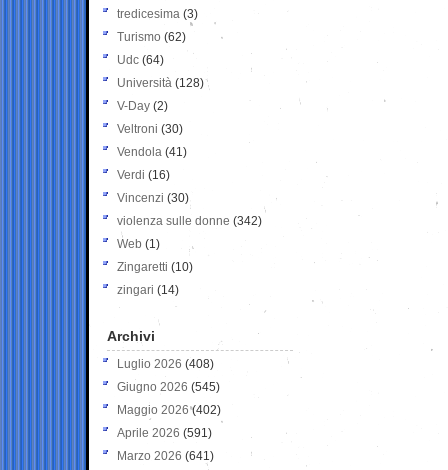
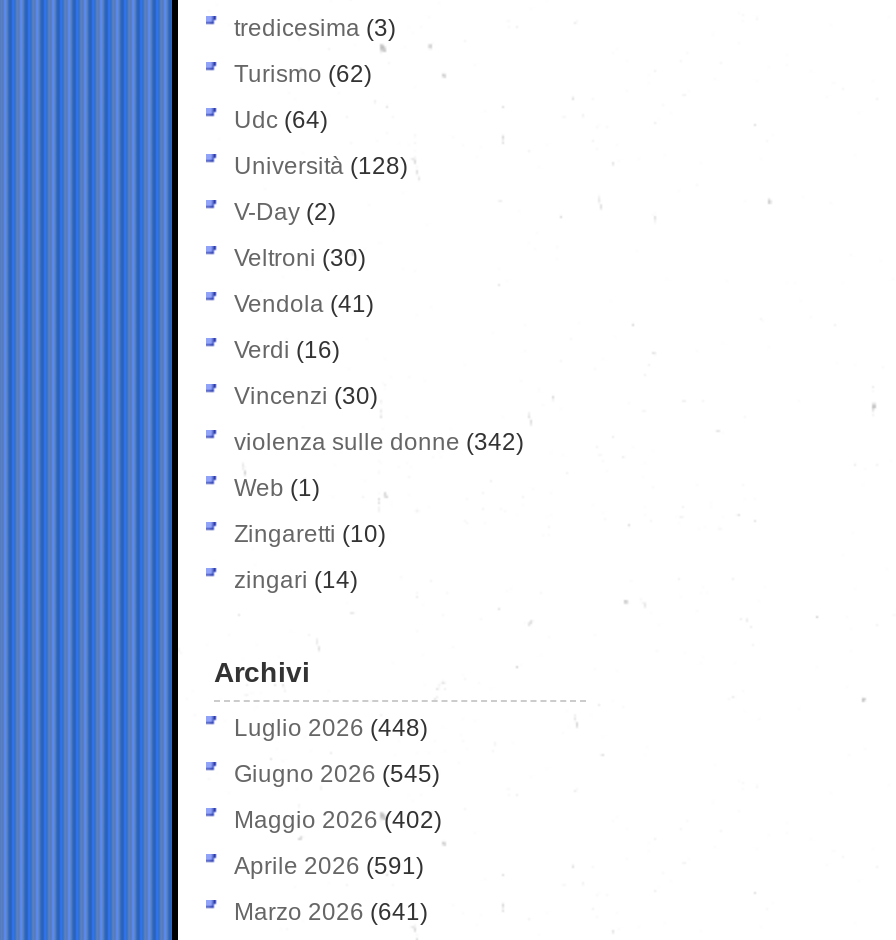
- Luglio 2026 (408)
+ Luglio 2026 (448)
